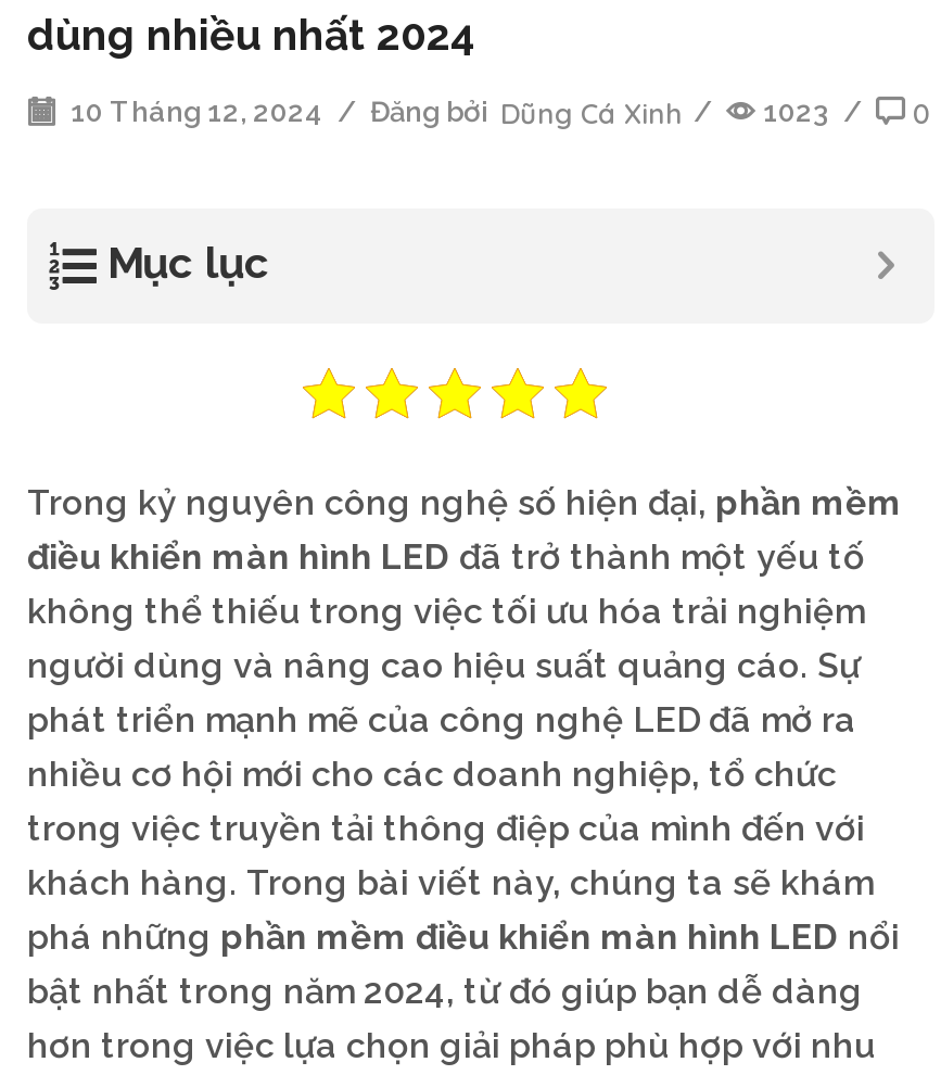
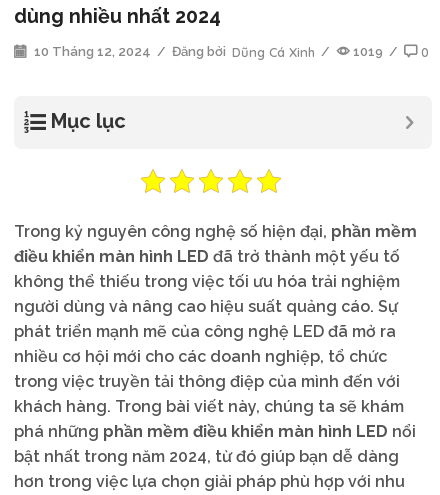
- 10 Tháng 12, 2024 / Đăng bởi Dũng Cá Xinh / 1023 / 0
+ 10 Tháng 12, 2024 / Đăng bởi Dũng Cá Xinh / 1019 / 0
